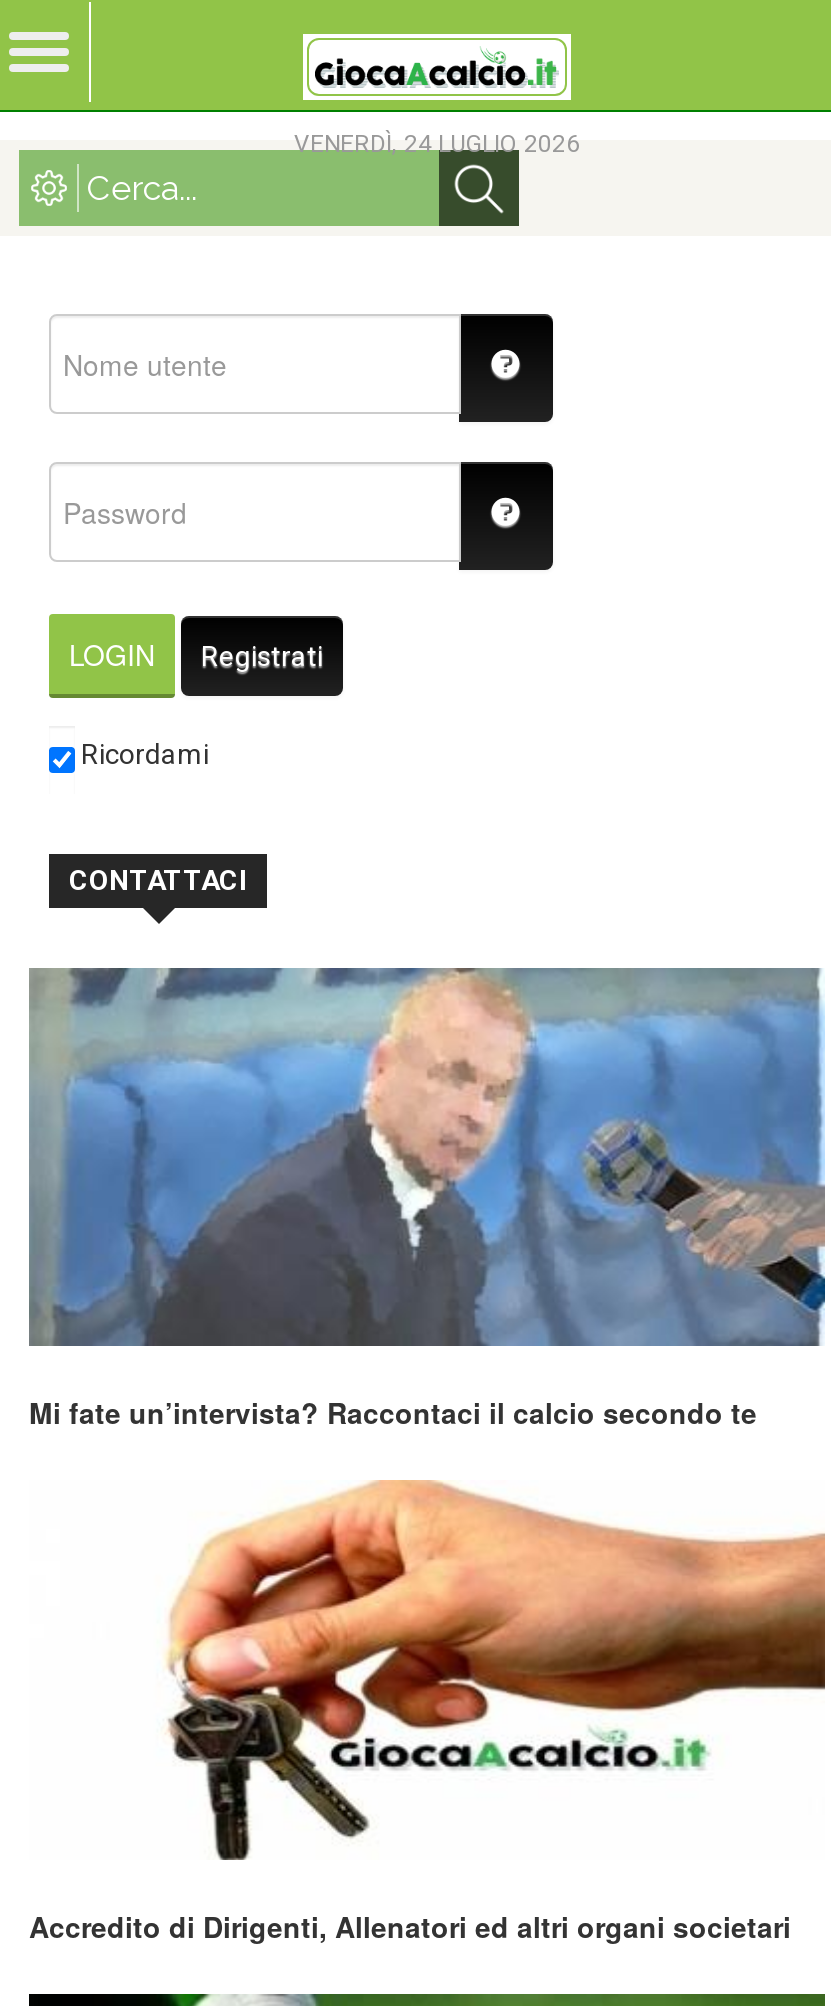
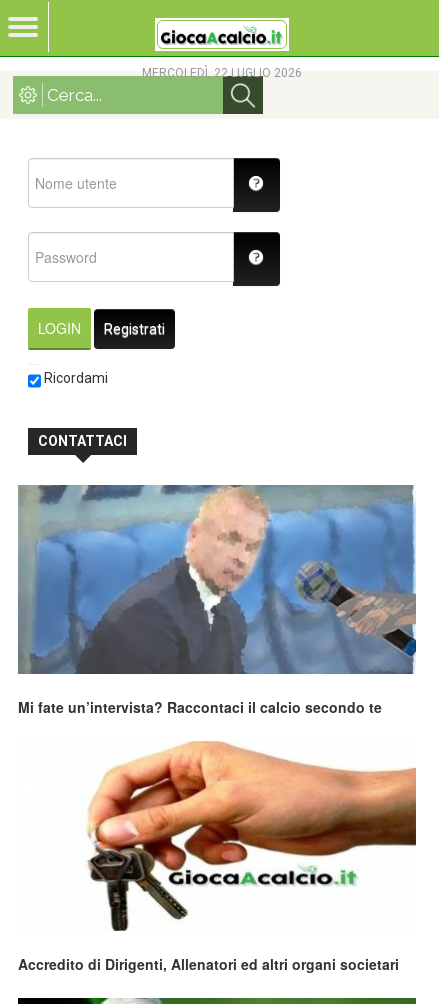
- VENERDÌ, 24 LUGLIO 2026
+ MERCOLEDÌ, 22 LUGLIO 2026
